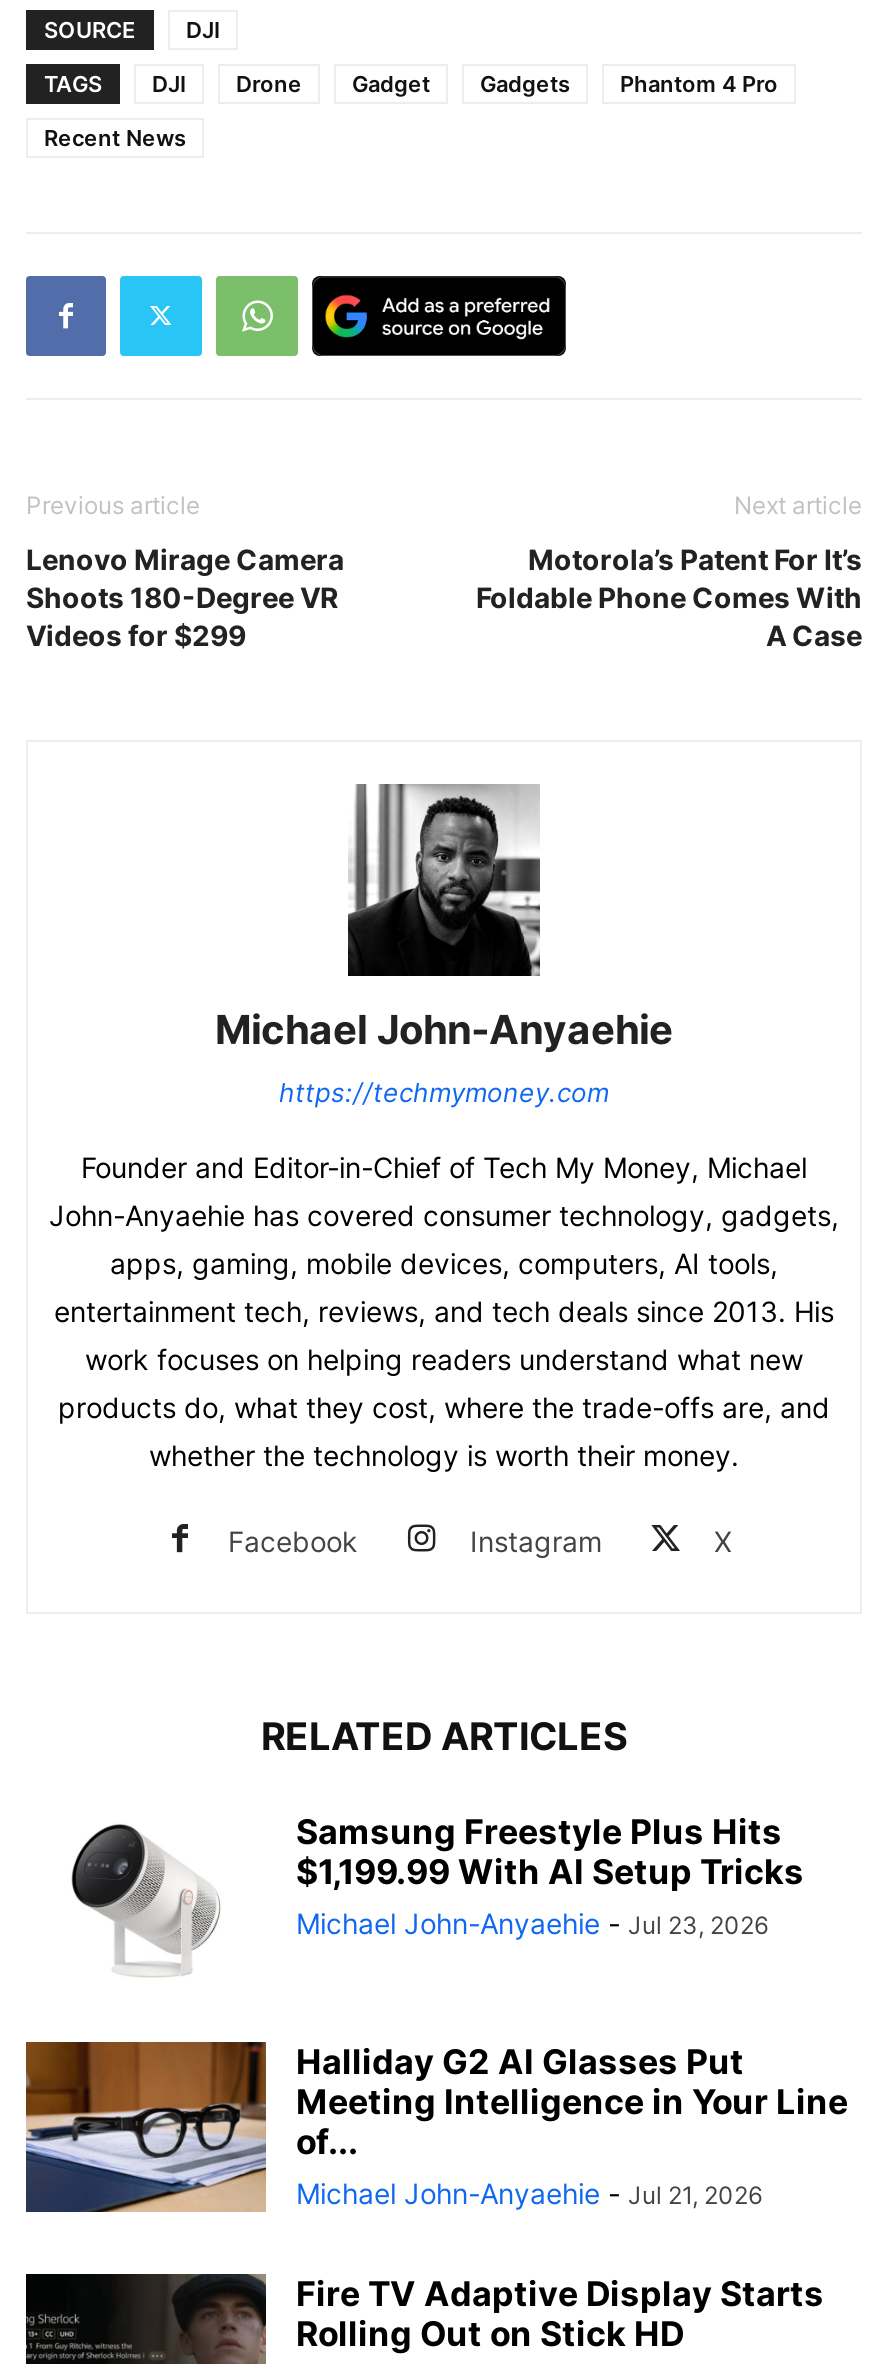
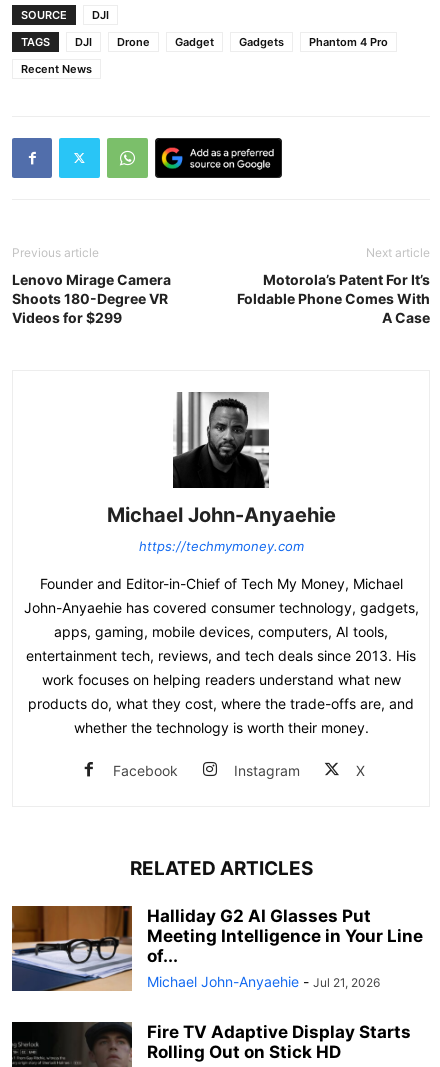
- [image]
- Samsung Freestyle Plus Hits
- $1,199.99 With AI Setup Tricks
- Michael John-Anyaehie - Jul 23, 2026
